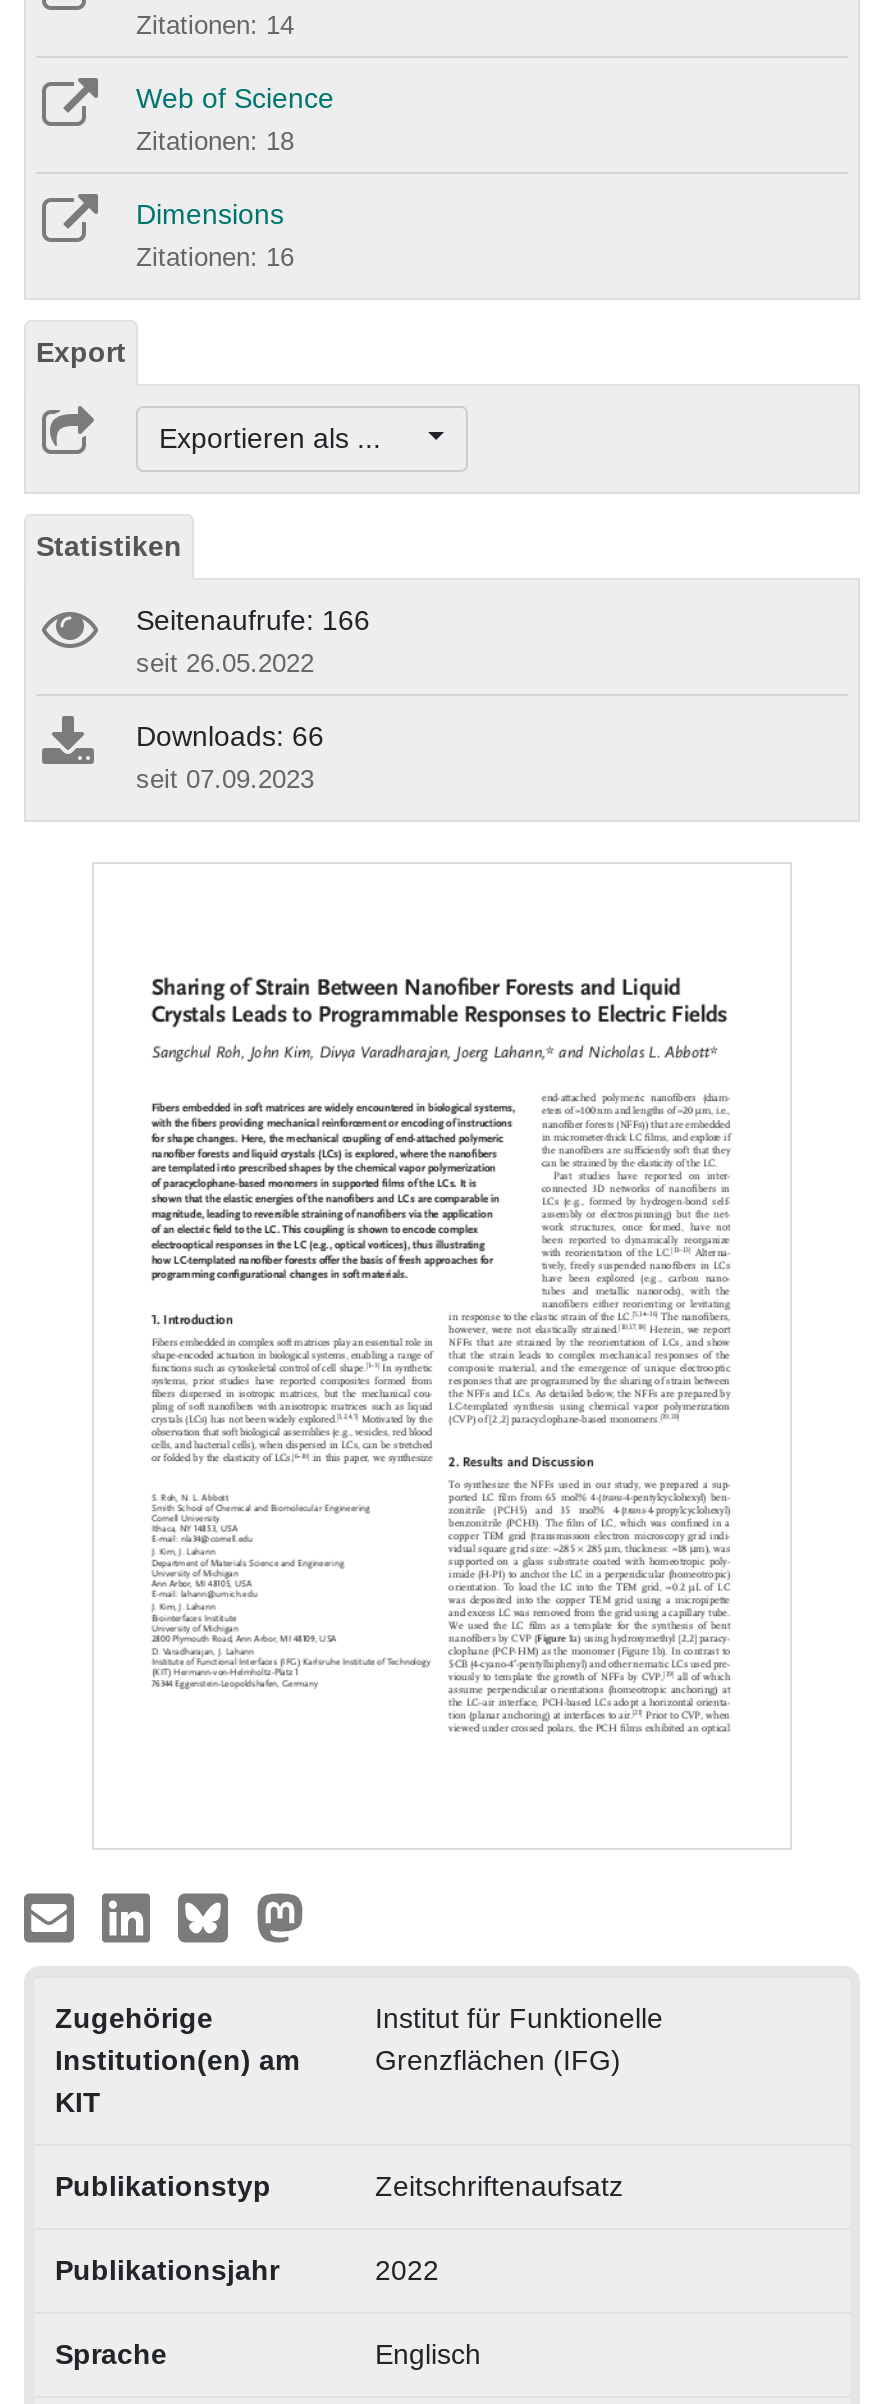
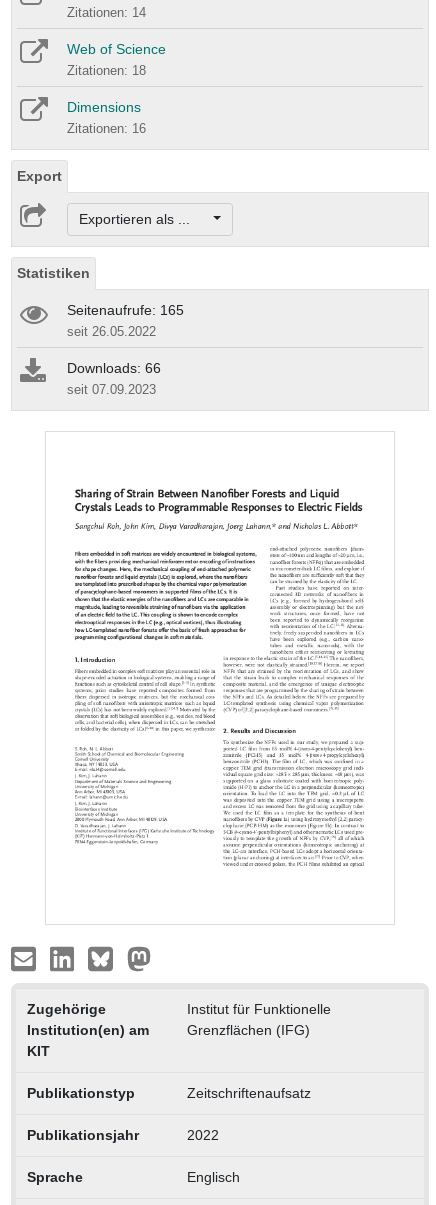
- Seitenaufrufe: 166
+ Seitenaufrufe: 165
